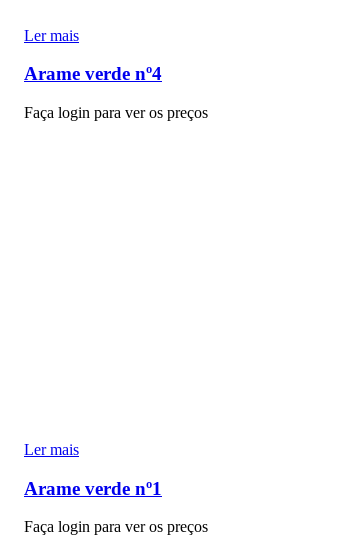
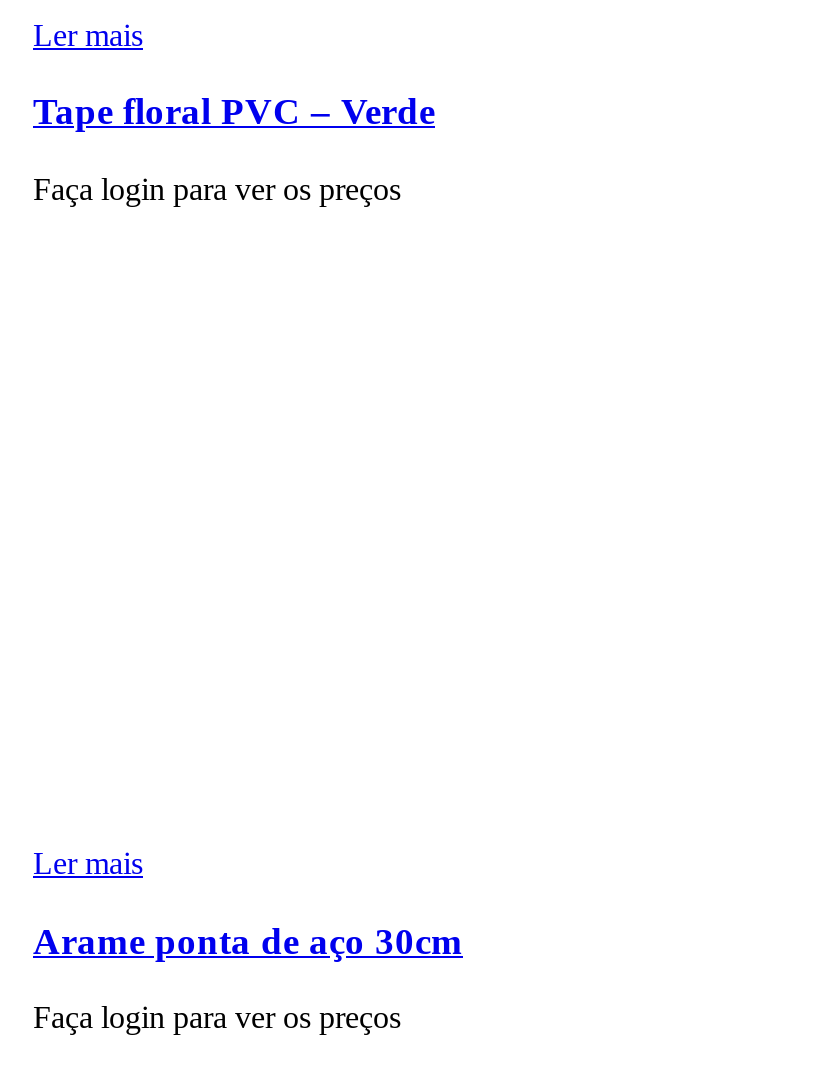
- Arame verde nº4
+ Tape floral PVC – Verde

- Arame verde nº1
+ Arame ponta de aço 30cm
